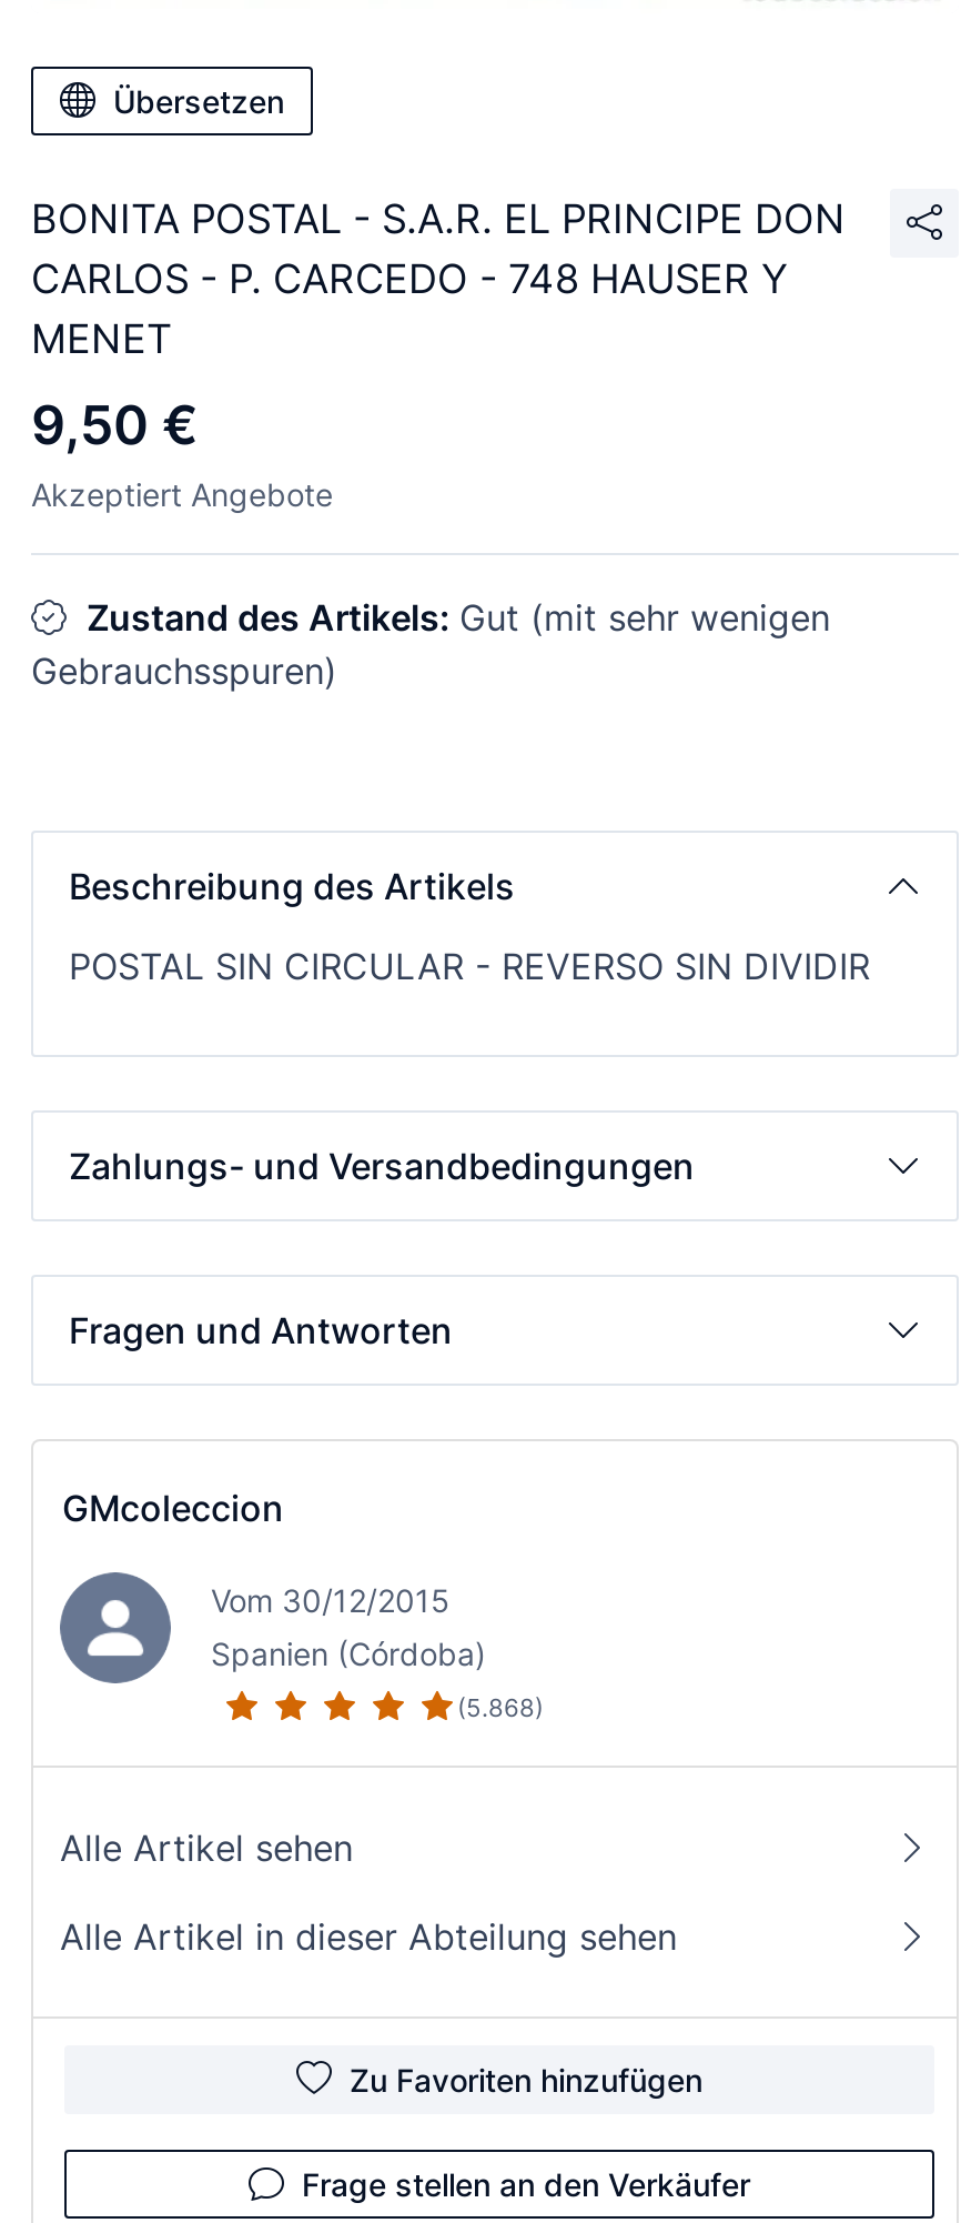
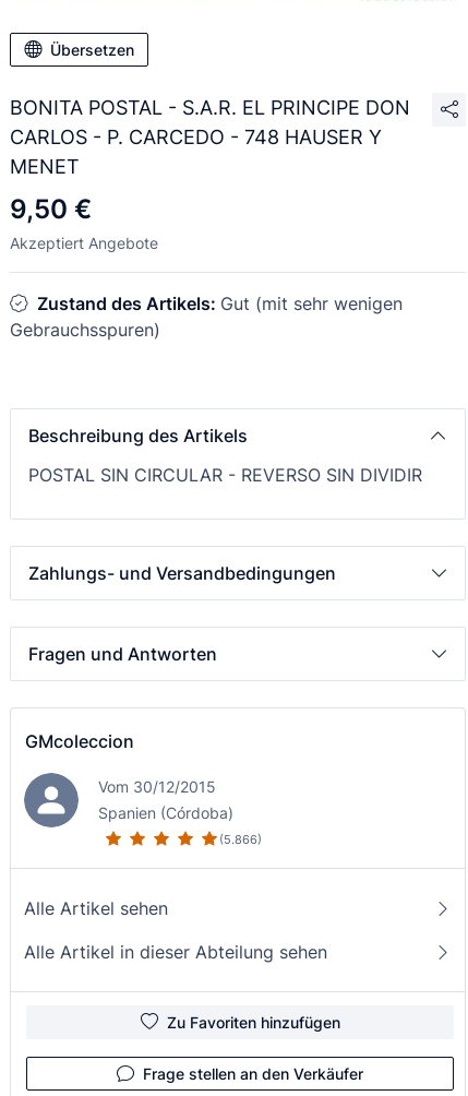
- (5.868)
+ (5.866)
